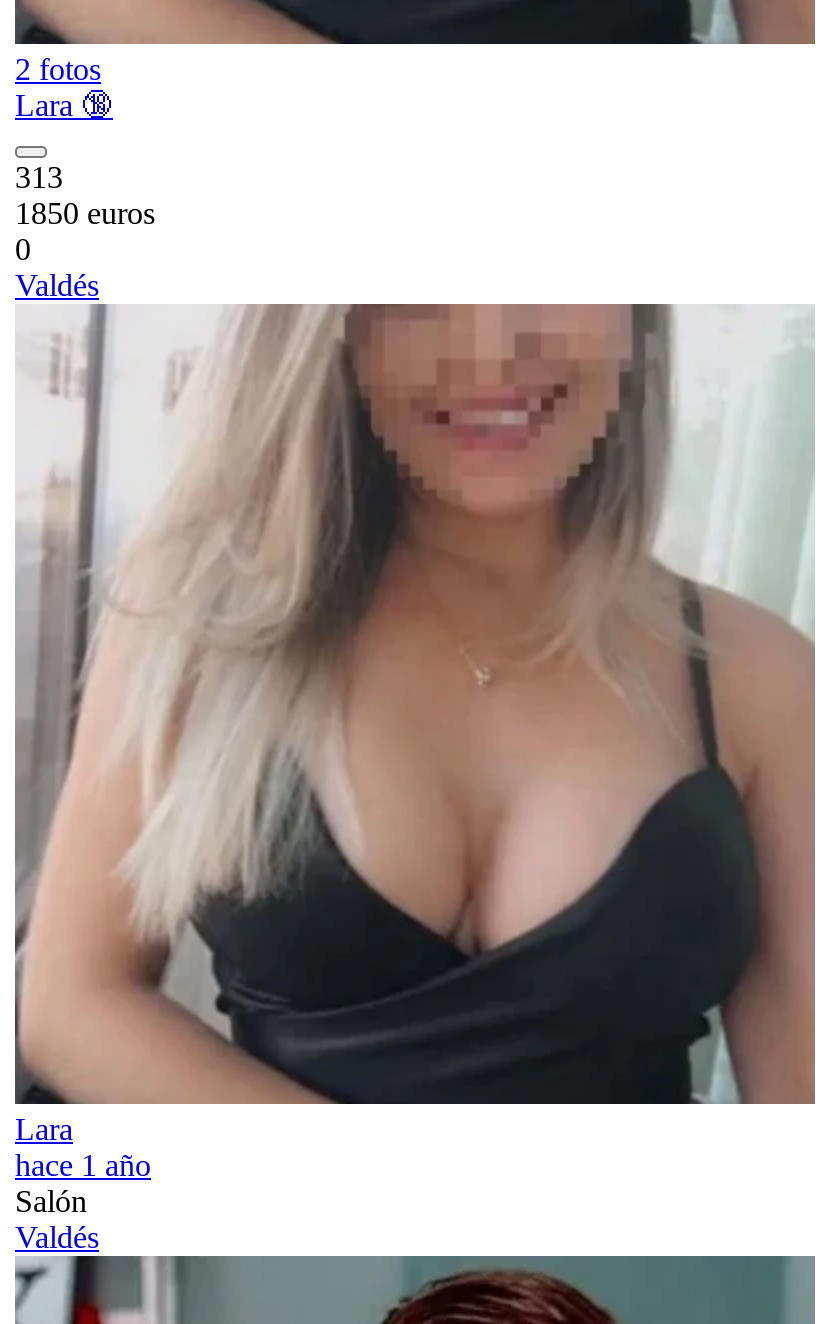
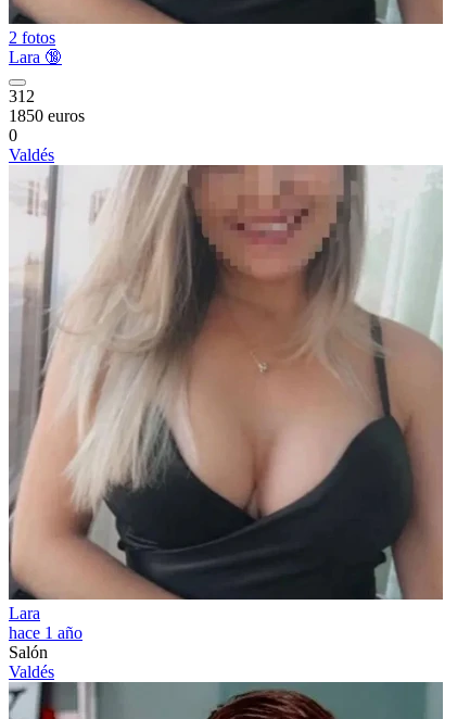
- 313
+ 312
